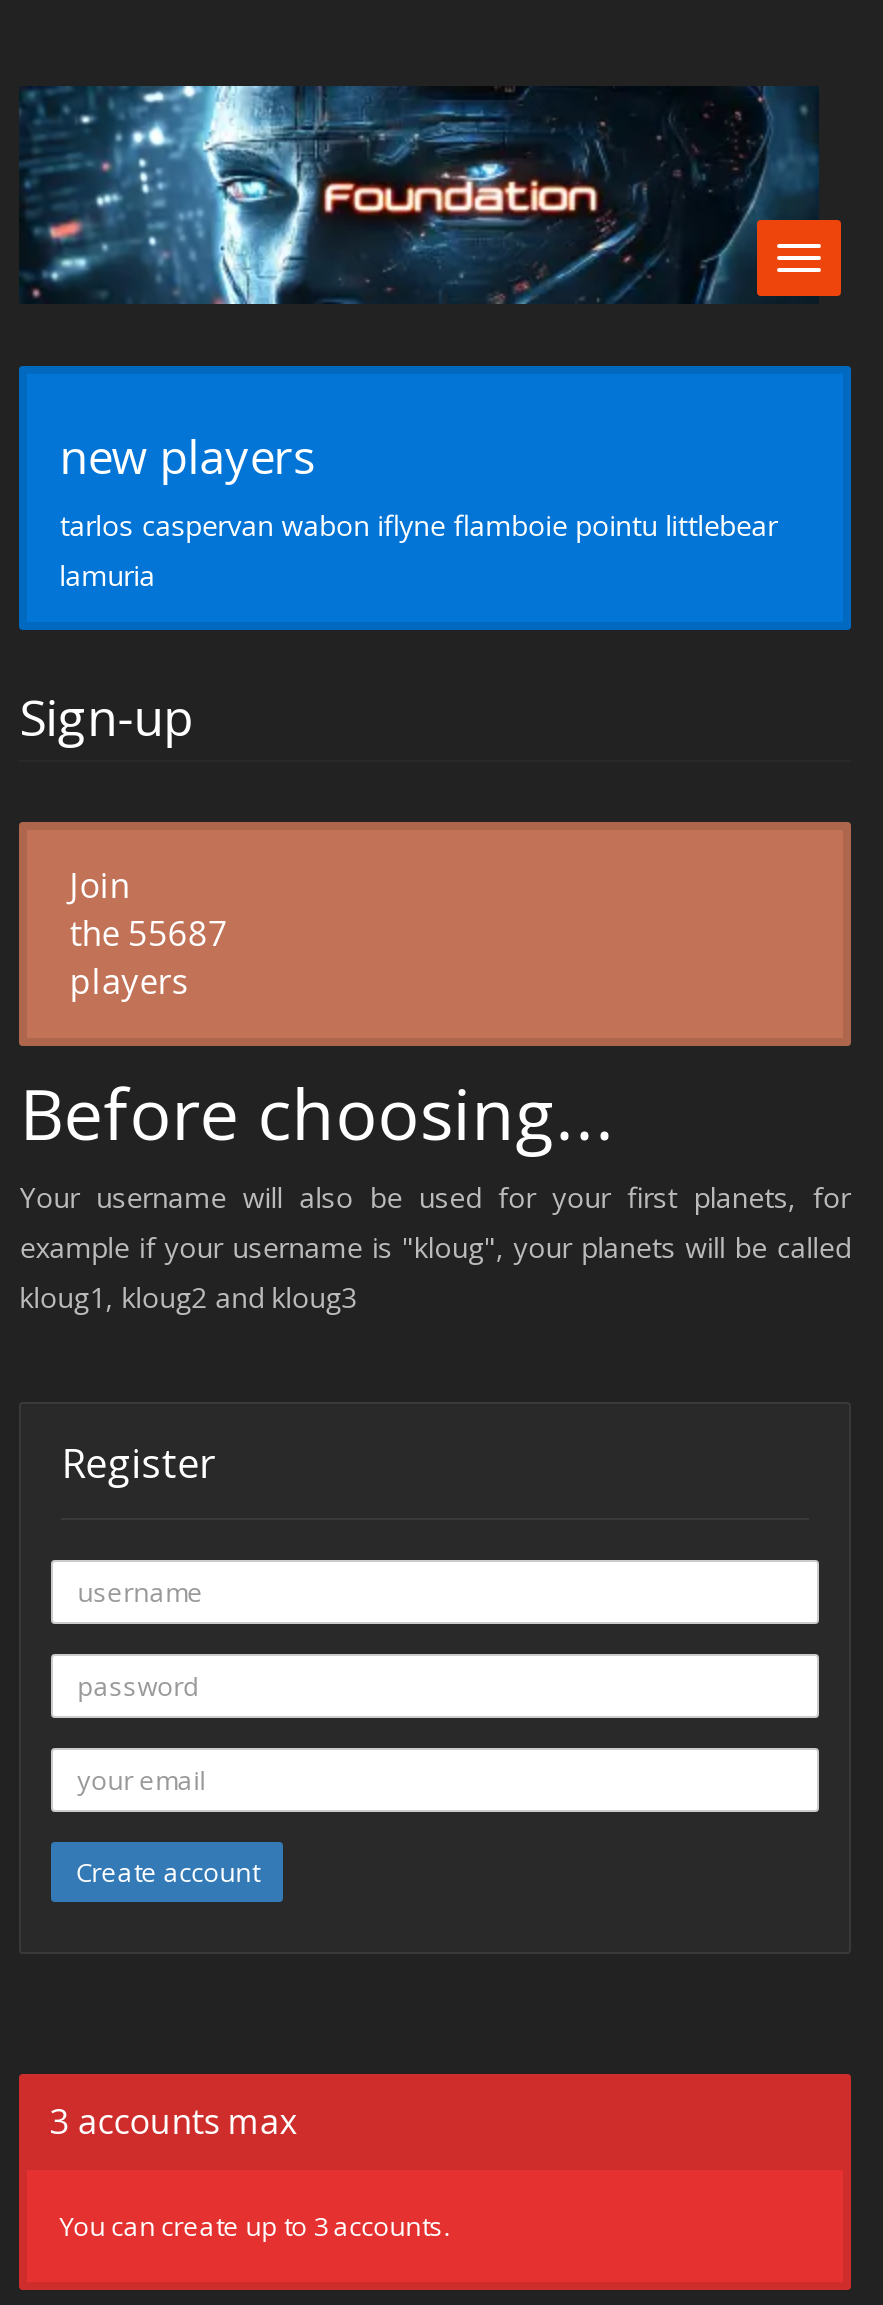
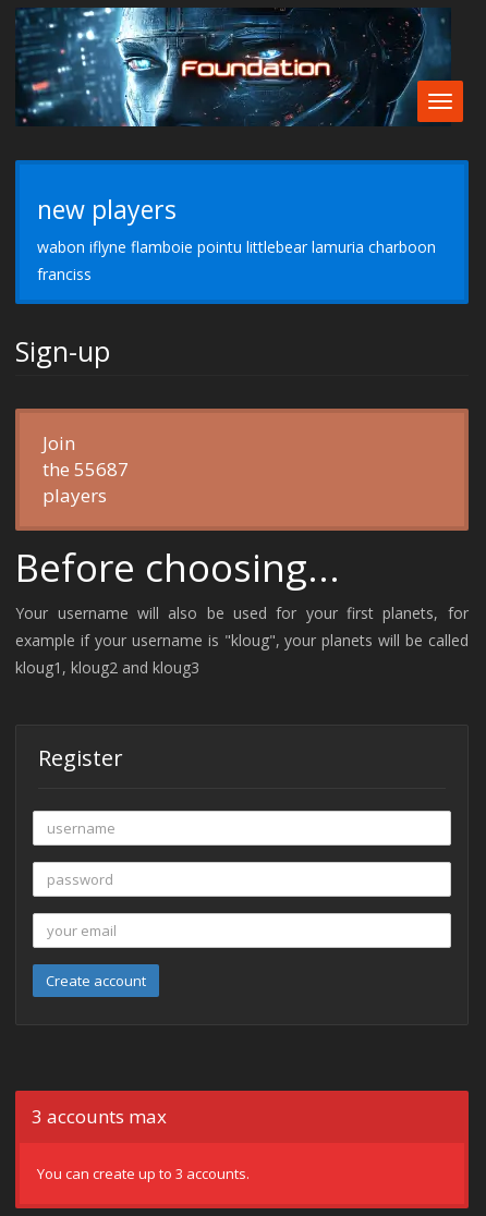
- tarlos caspervan wabon iflyne flamboie pointu littlebear
- lamuria
+ wabon iflyne flamboie pointu littlebear lamuria charboon
+ franciss
